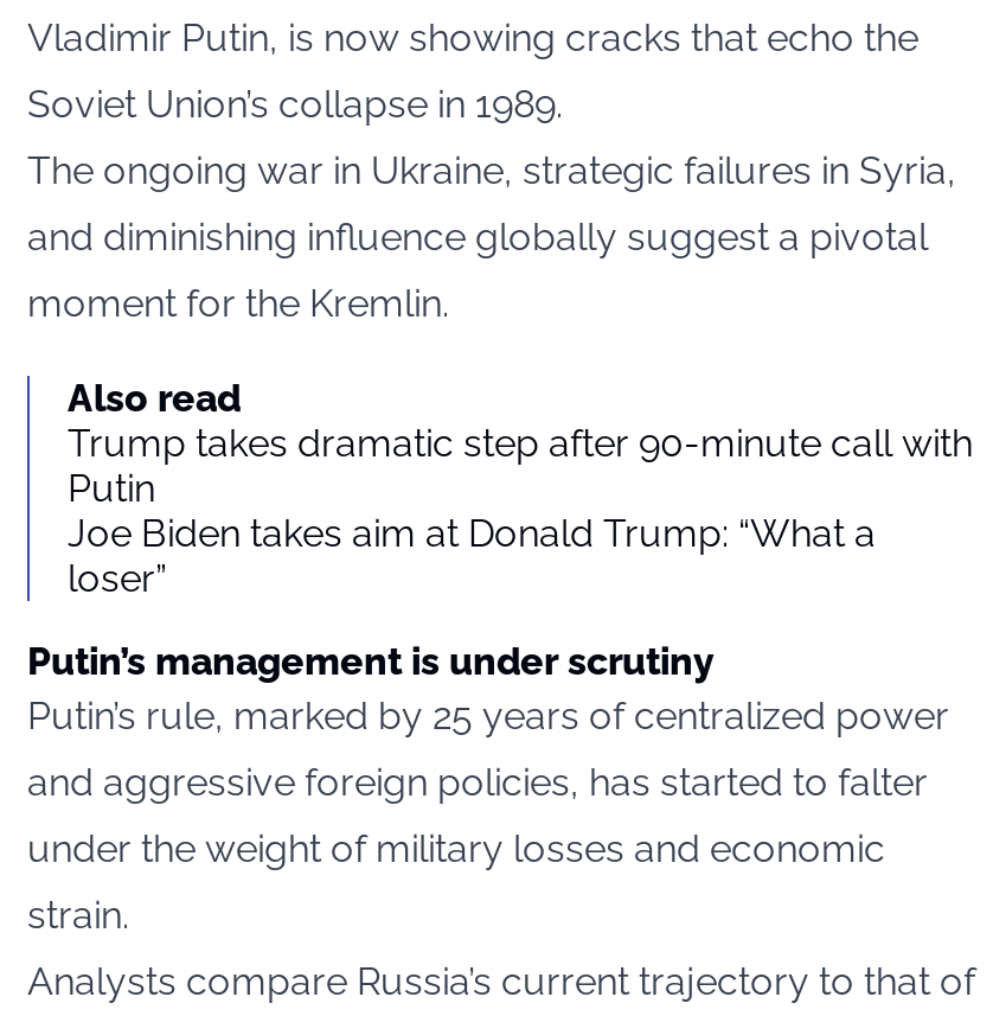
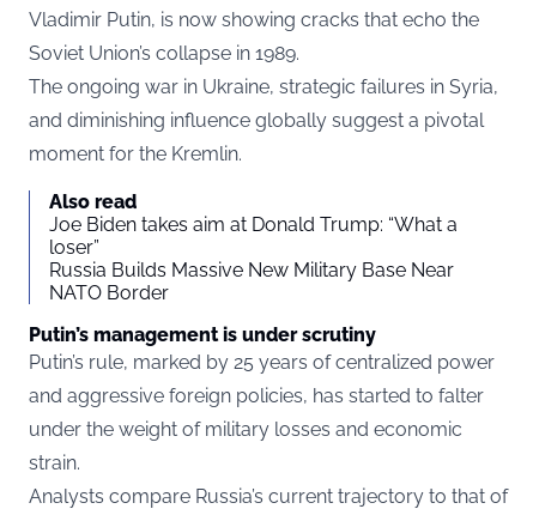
- Trump takes dramatic step after 90-minute call with
- Putin

moved up: Joe Biden takes aim at Donald Trump: “What a | loser”

+ Russia Builds Massive New Military Base Near
+ NATO Border
